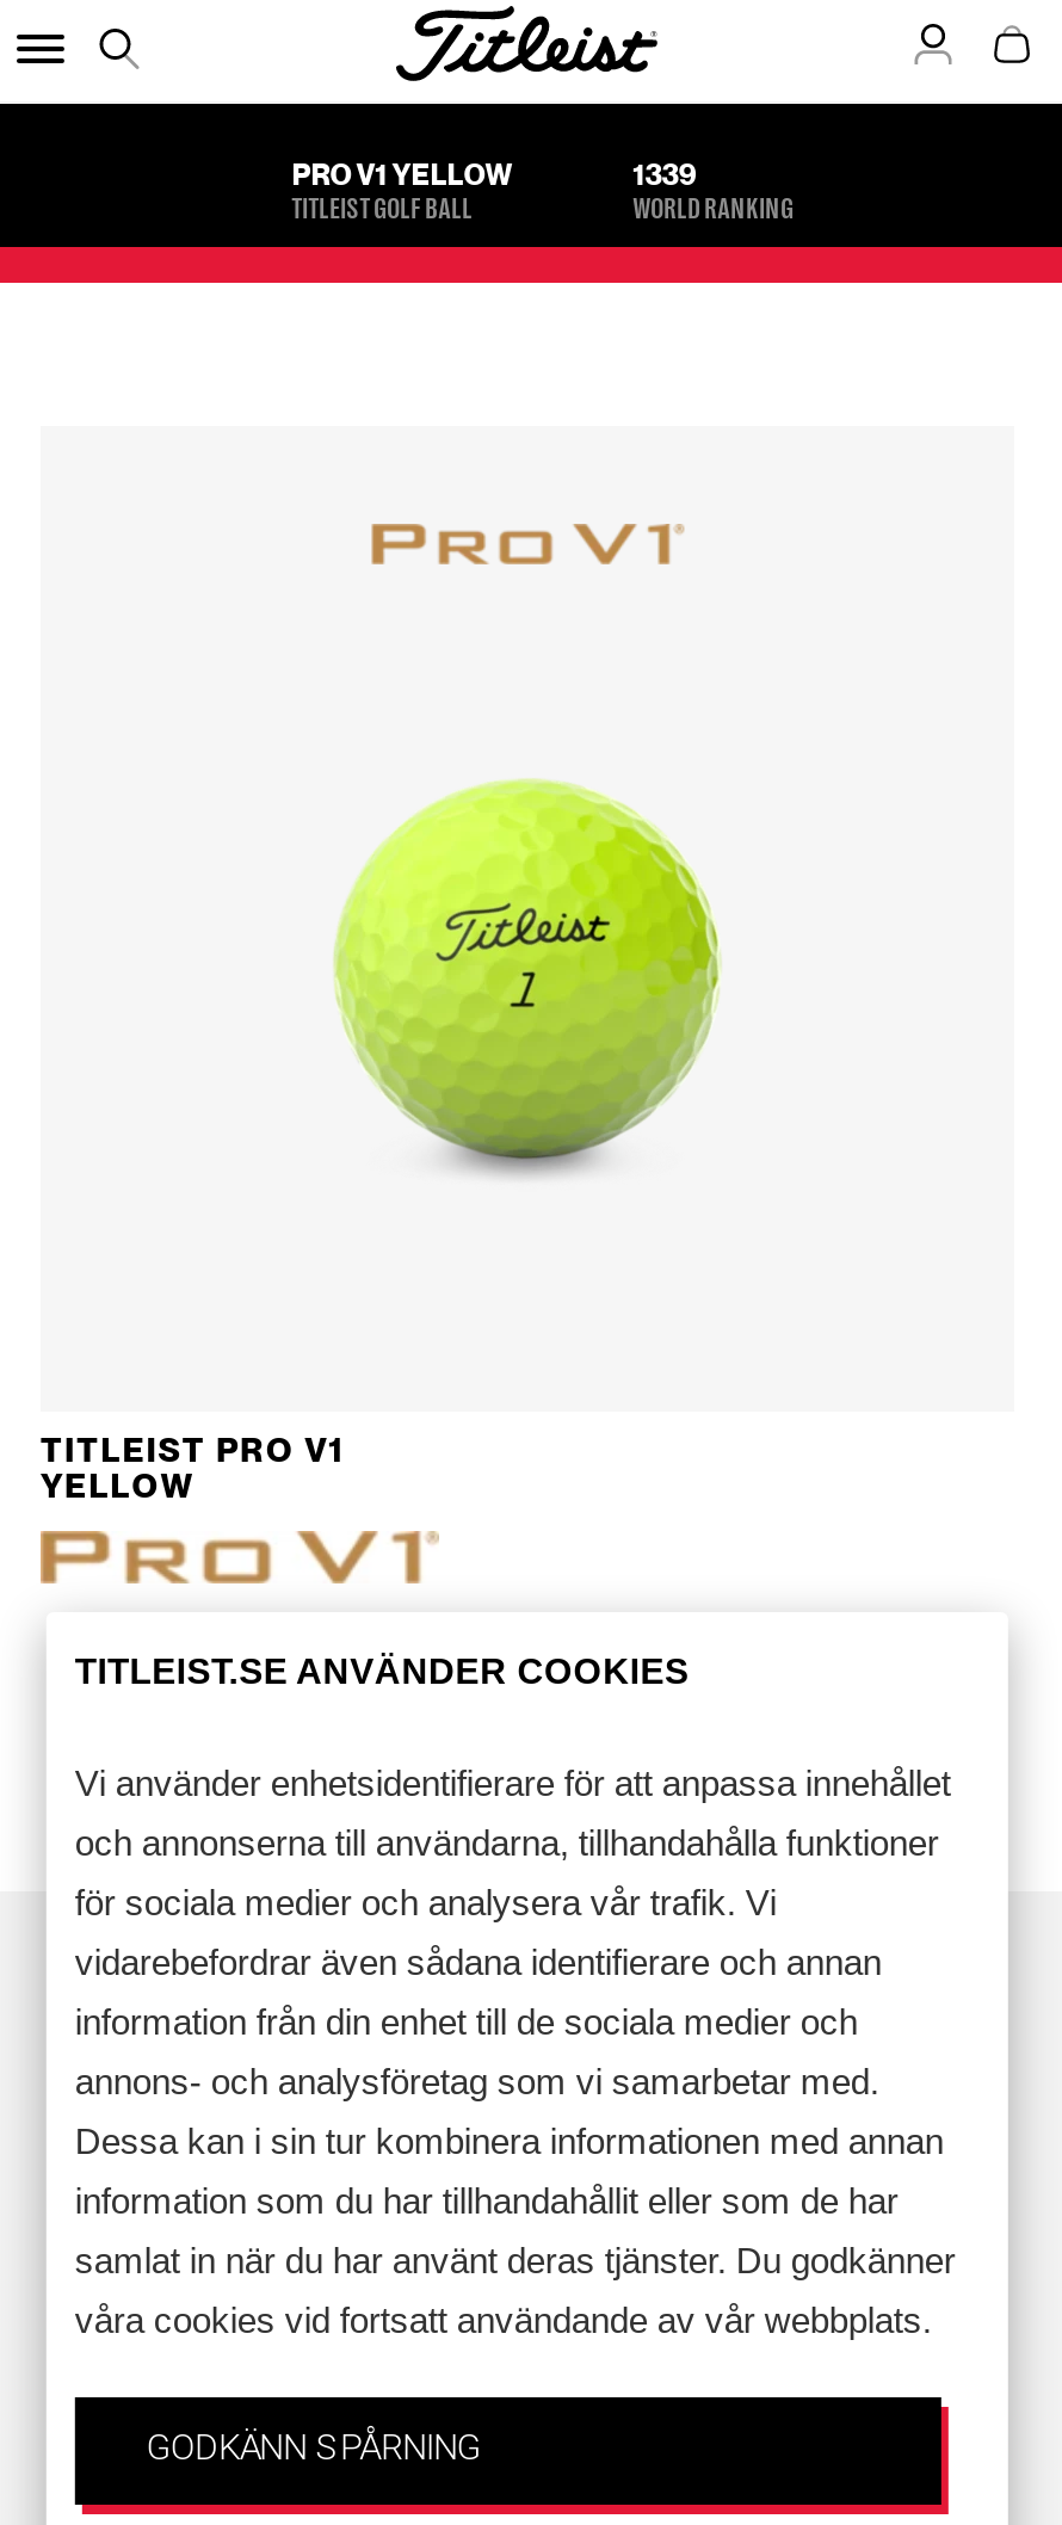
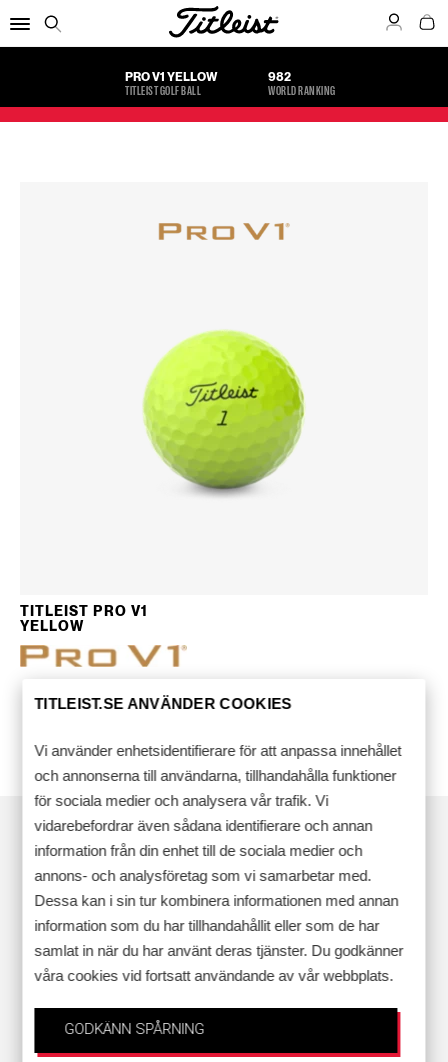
- 1339
+ 982
